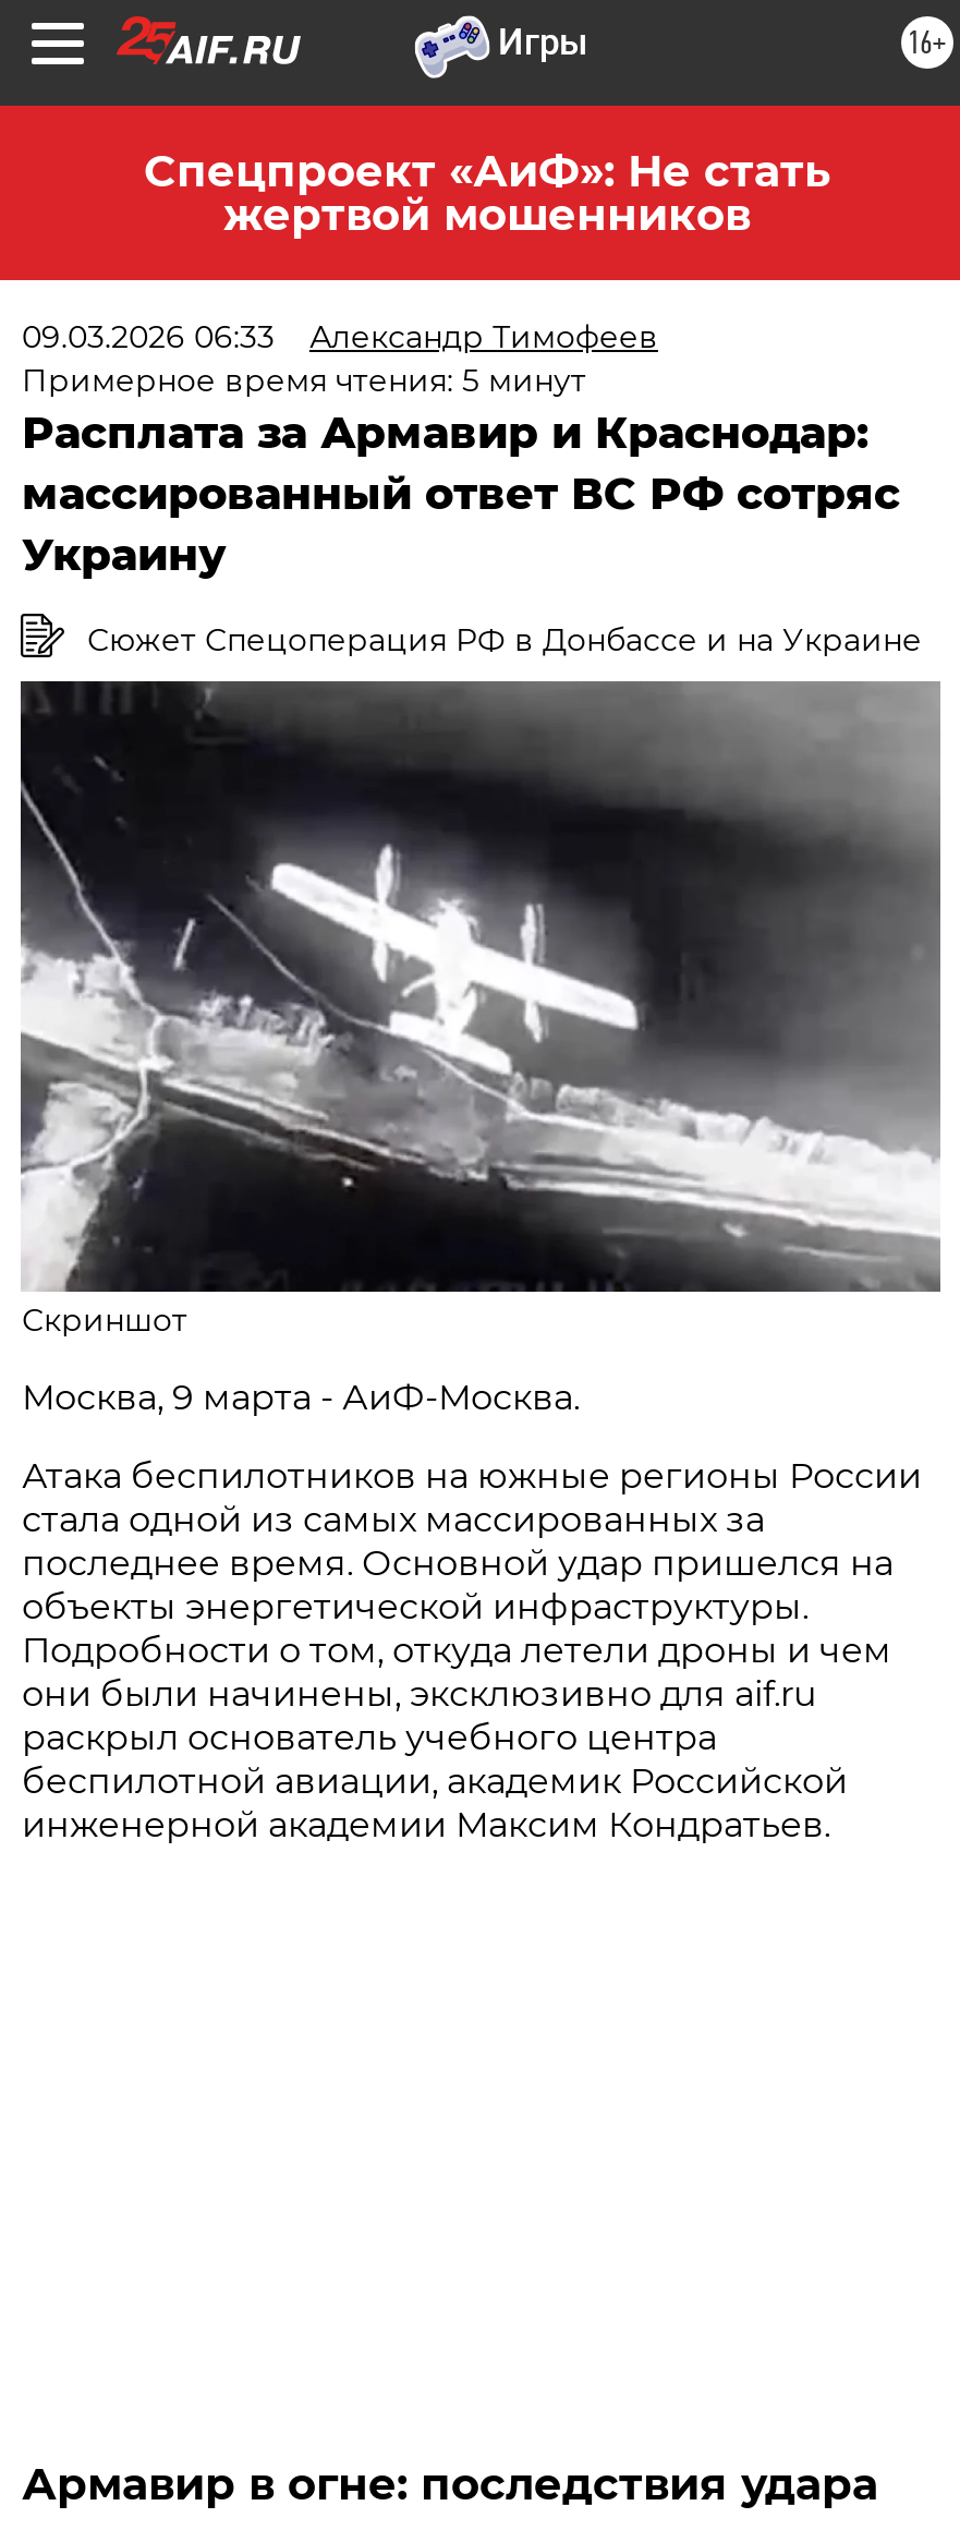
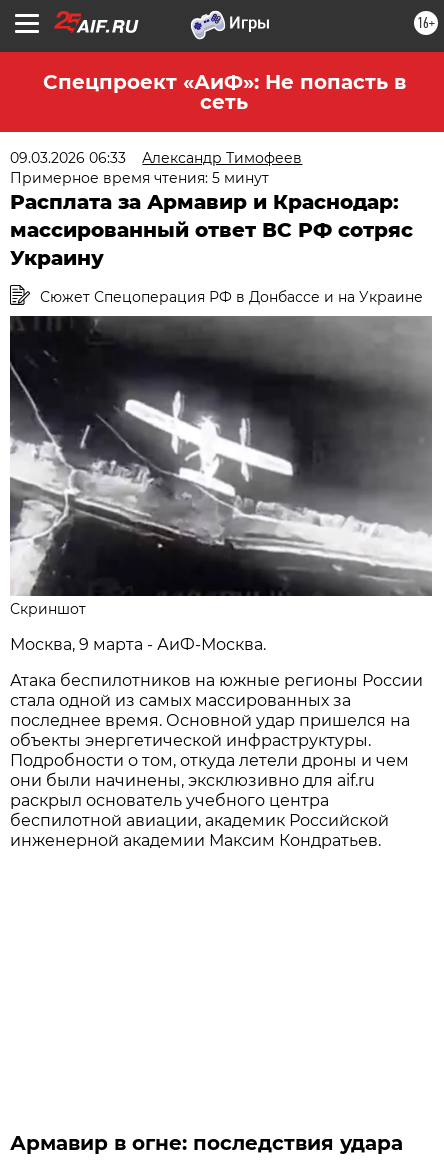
- Спецпроект «АиФ»: Не стать
- жертвой мошенников
+ Спецпроект «АиФ»: Не попасть в
+ сеть
